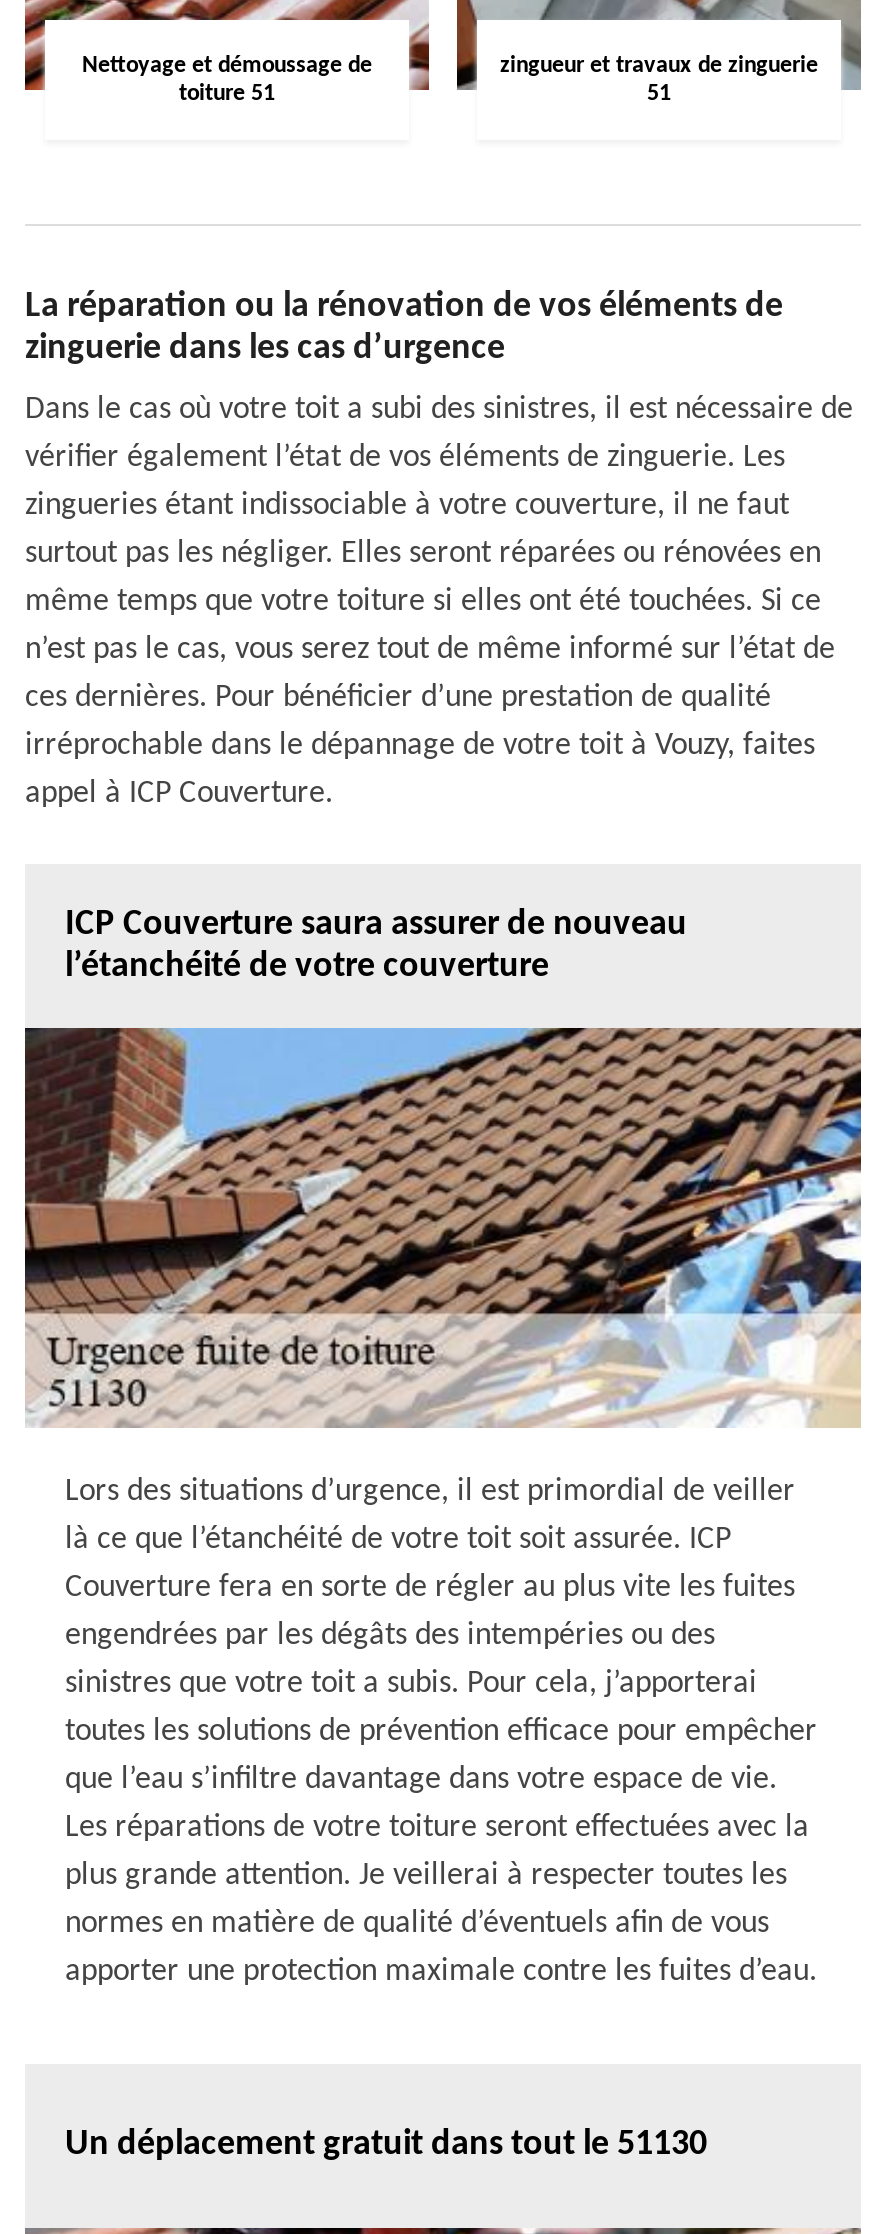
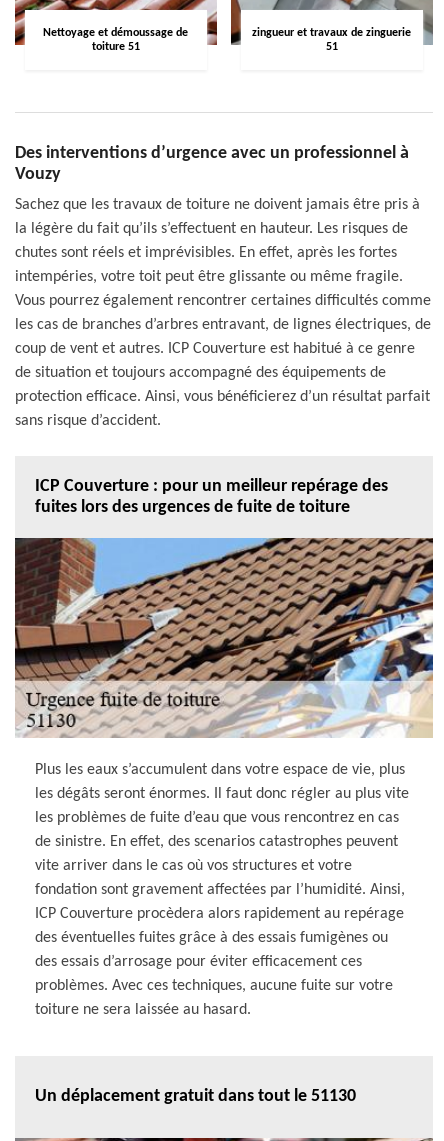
- La réparation ou la rénovation de vos éléments de
- zinguerie dans les cas d’urgence
- Dans le cas où votre toit a subi des sinistres, il est nécessaire de
- vérifier également l’état de vos éléments de zinguerie. Les
- zingueries étant indissociable à votre couverture, il ne faut
- surtout pas les négliger. Elles seront réparées ou rénovées en
- même temps que votre toiture si elles ont été touchées. Si ce
- n’est pas le cas, vous serez tout de même informé sur l’état de
- ces dernières. Pour bénéficier d’une prestation de qualité
- irréprochable dans le dépannage de votre toit à Vouzy, faites
- appel à ICP Couverture.
+ Des interventions d’urgence avec un professionnel à
+ Vouzy
+ Sachez que les travaux de toiture ne doivent jamais être pris à
+ la légère du fait qu’ils s’effectuent en hauteur. Les risques de
+ chutes sont réels et imprévisibles. En effet, après les fortes
+ intempéries, votre toit peut être glissante ou même fragile.
+ Vous pourrez également rencontrer certaines difficultés comme
+ les cas de branches d’arbres entravant, de lignes électriques, de
+ coup de vent et autres. ICP Couverture est habitué à ce genre
+ de situation et toujours accompagné des équipements de
+ protection efficace. Ainsi, vous bénéficierez d’un résultat parfait
+ sans risque d’accident.

- ICP Couverture saura assurer de nouveau
- l’étanchéité de votre couverture
+ ICP Couverture : pour un meilleur repérage des
+ fuites lors des urgences de fuite de toiture

- Lors des situations d’urgence, il est primordial de veiller
- là ce que l’étanchéité de votre toit soit assurée. ICP
- Couverture fera en sorte de régler au plus vite les fuites
- engendrées par les dégâts des intempéries ou des
- sinistres que votre toit a subis. Pour cela, j’apporterai
- toutes les solutions de prévention efficace pour empêcher
- que l’eau s’infiltre davantage dans votre espace de vie.
- Les réparations de votre toiture seront effectuées avec la
- plus grande attention. Je veillerai à respecter toutes les
- normes en matière de qualité d’éventuels afin de vous
- apporter une protection maximale contre les fuites d’eau.
+ Plus les eaux s’accumulent dans votre espace de vie, plus
+ les dégâts seront énormes. Il faut donc régler au plus vite
+ les problèmes de fuite d’eau que vous rencontrez en cas
+ de sinistre. En effet, des scenarios catastrophes peuvent
+ vite arriver dans le cas où vos structures et votre
+ fondation sont gravement affectées par l’humidité. Ainsi,
+ ICP Couverture procèdera alors rapidement au repérage
+ des éventuelles fuites grâce à des essais fumigènes ou
+ des essais d’arrosage pour éviter efficacement ces
+ problèmes. Avec ces techniques, aucune fuite sur votre
+ toiture ne sera laissée au hasard.
